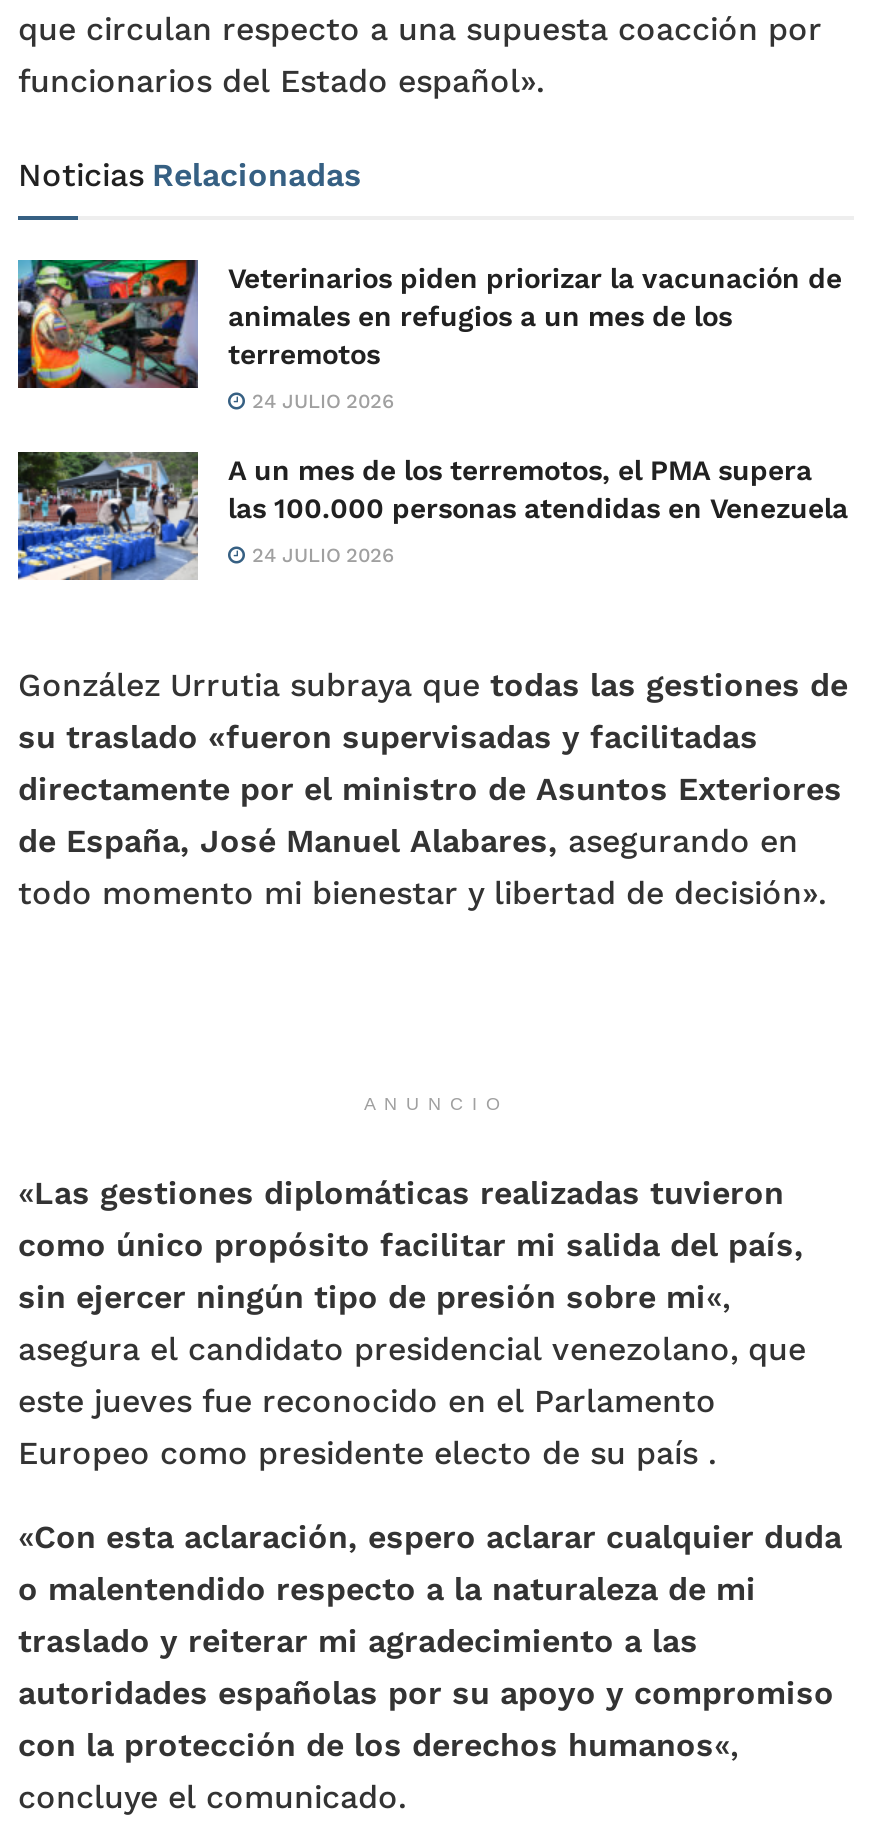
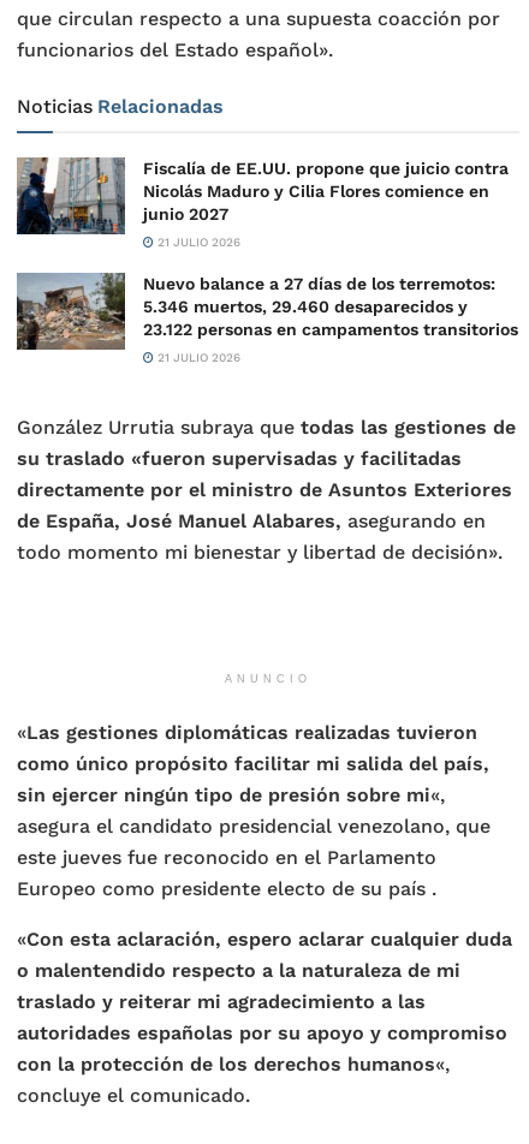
- [image]
- Veterinarios piden priorizar la vacunación de
- animales en refugios a un mes de los
- terremotos
+ [image]
+ Fiscalía de EE.UU. propone que juicio contra
+ Nicolás Maduro y Cilia Flores comience en
+ junio 2027

- 24 JULIO 2026
+ 21 JULIO 2026

- [image]
- A un mes de los terremotos, el PMA supera
- las 100.000 personas atendidas en Venezuela
+ [image]
+ Nuevo balance a 27 días de los terremotos:
+ 5.346 muertos, 29.460 desaparecidos y
+ 23.122 personas en campamentos transitorios

- 24 JULIO 2026
+ 21 JULIO 2026
